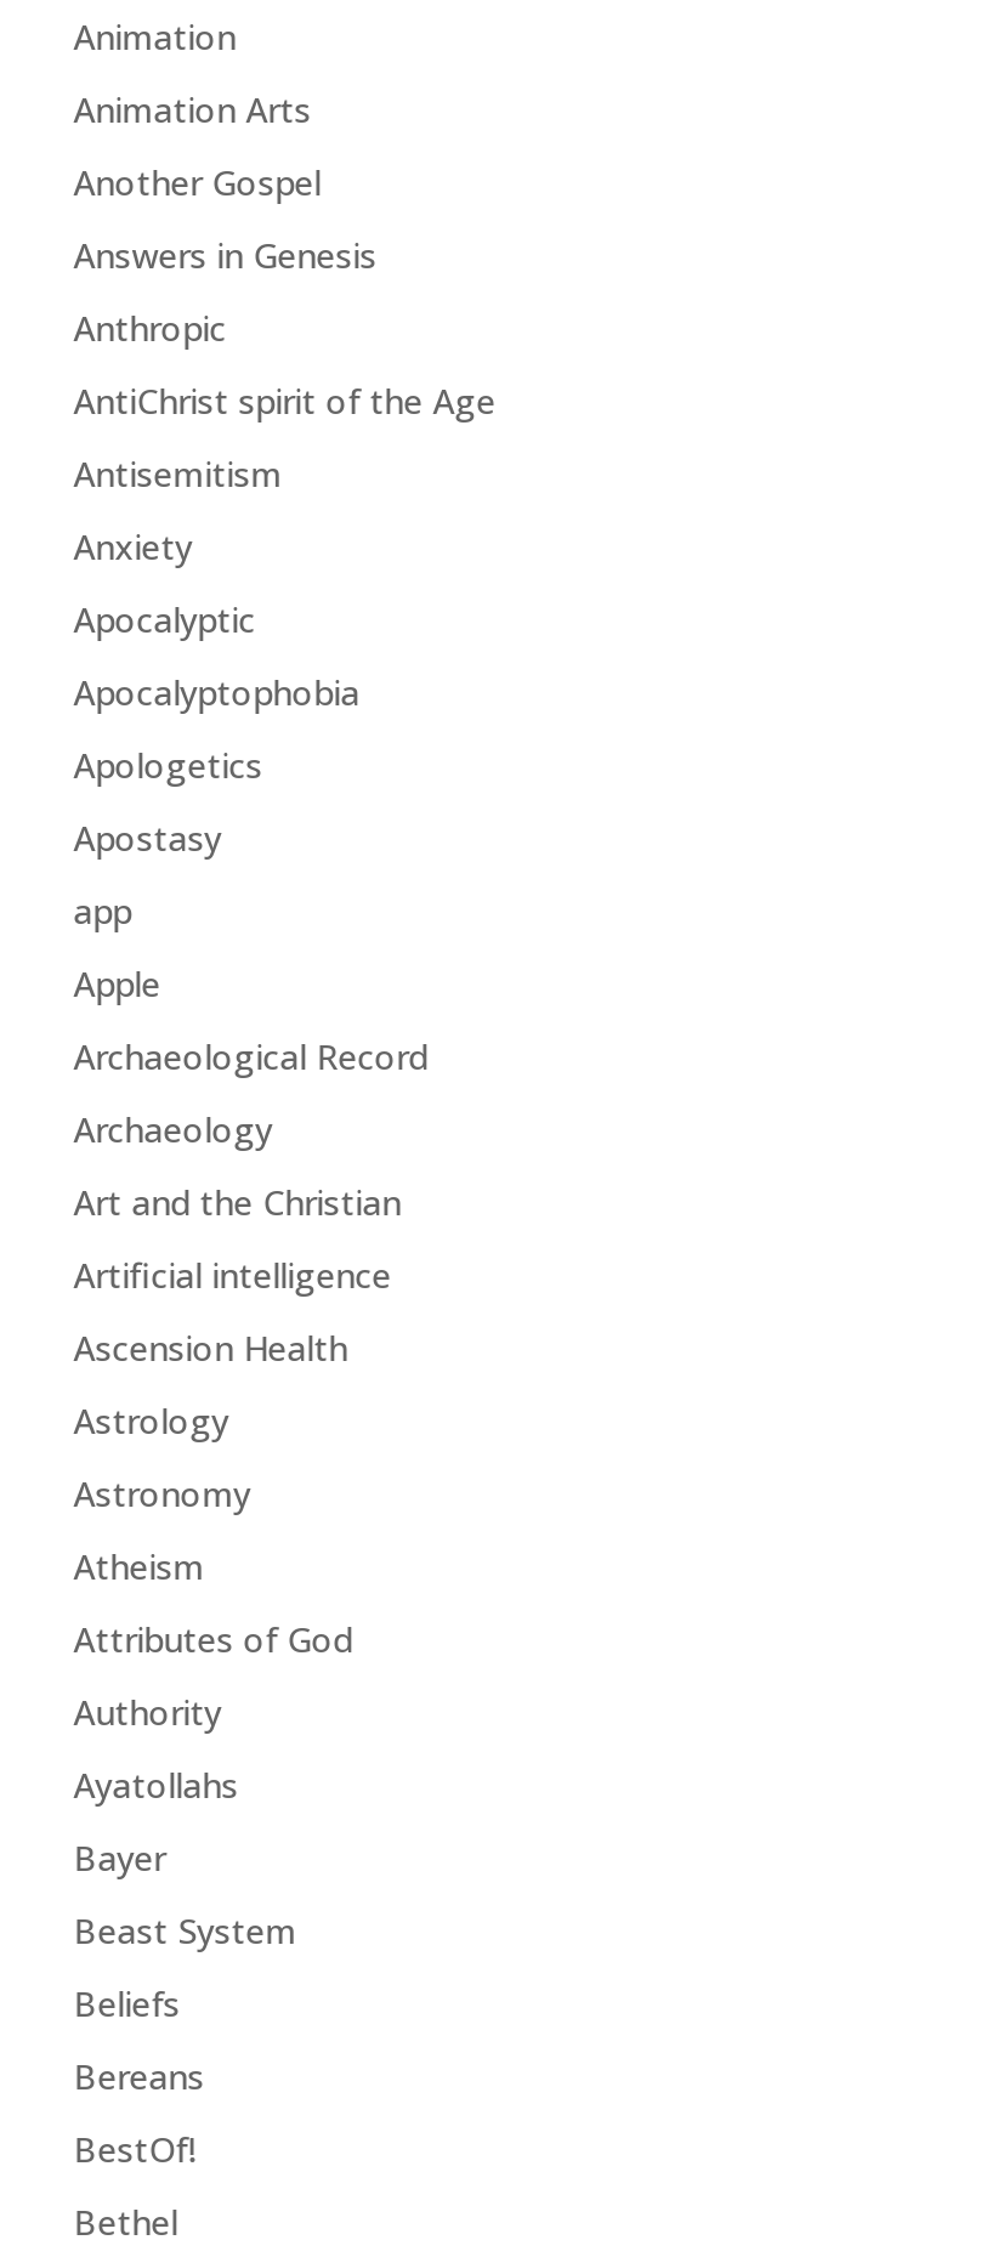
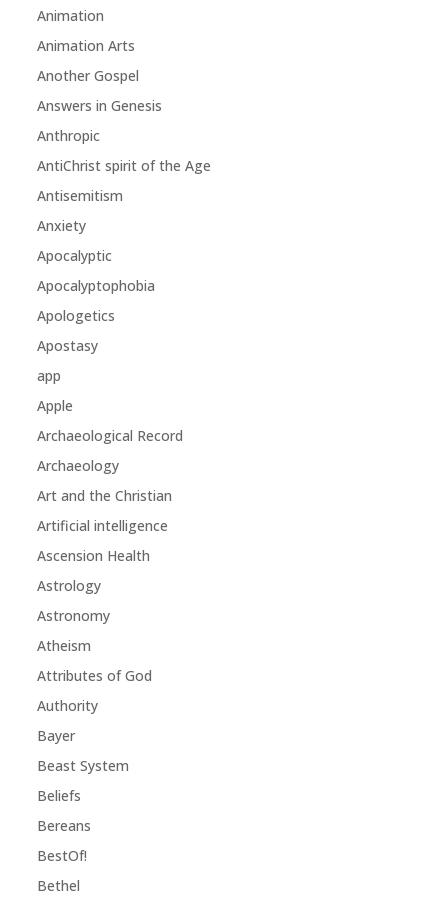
- Ayatollahs
